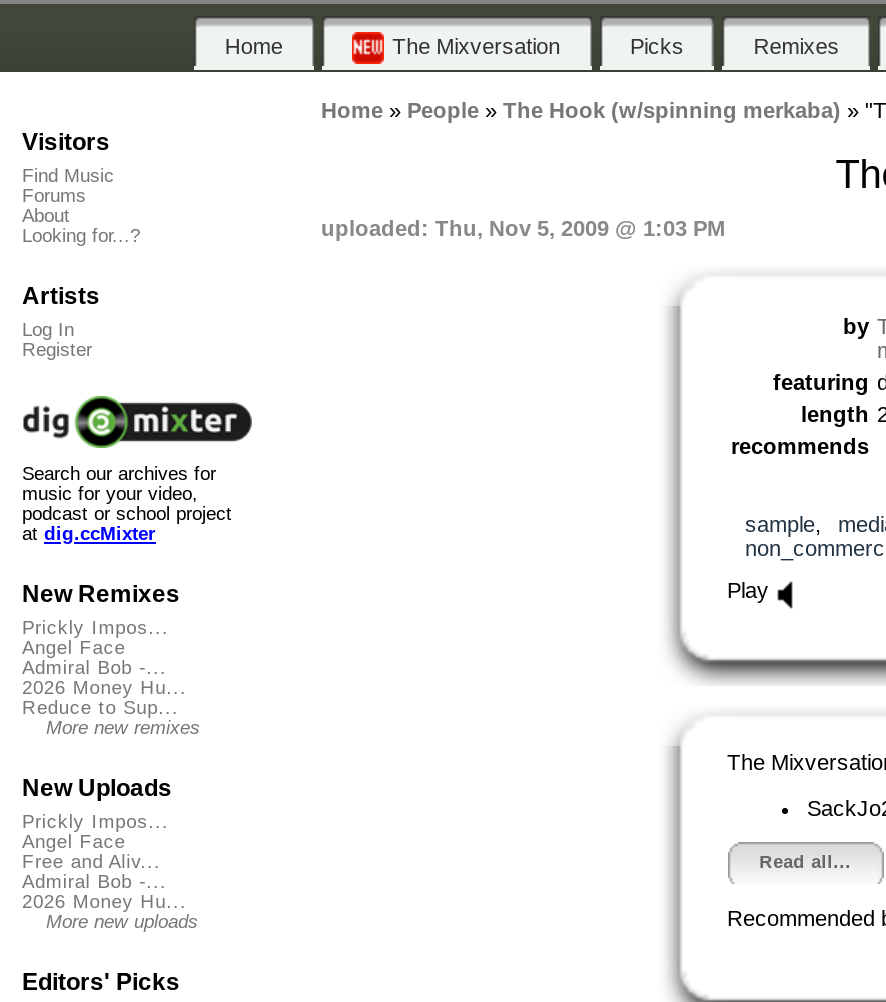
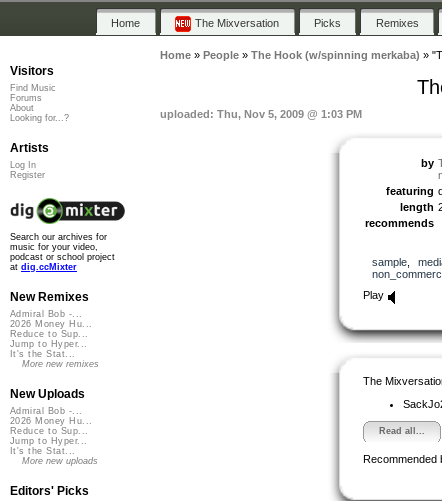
- Prickly Impos...
- Angel Face

moved up: Admiral Bob -... | 2026 Money Hu... | Reduce to Sup...

+ Jump to Hyper...
+ It's the Stat...

- Prickly Impos...
- Angel Face
- Free and Aliv...

+ Reduce to Sup...
+ Jump to Hyper...
+ It's the Stat...

moved up: Admiral Bob -... | 2026 Money Hu...
